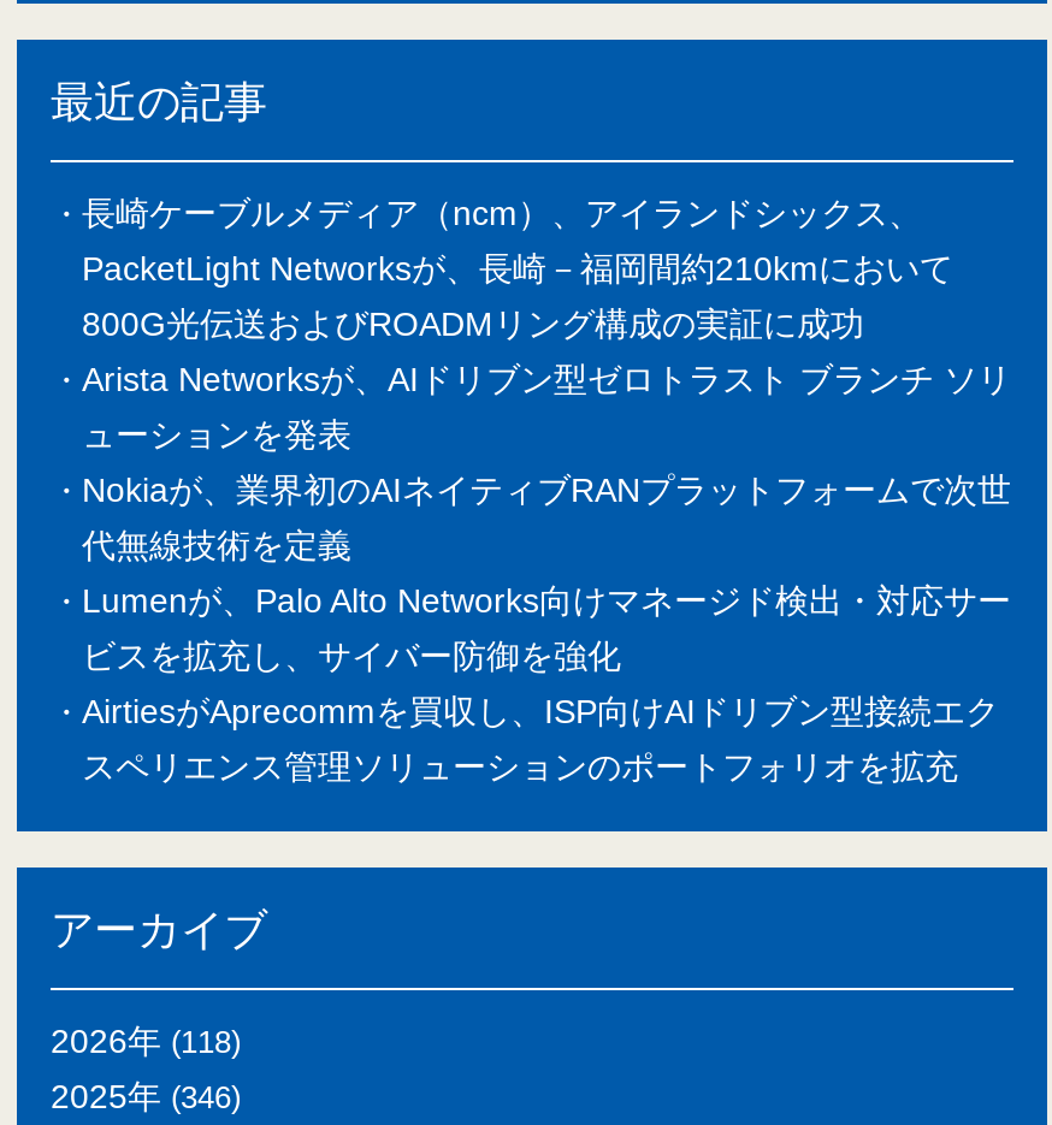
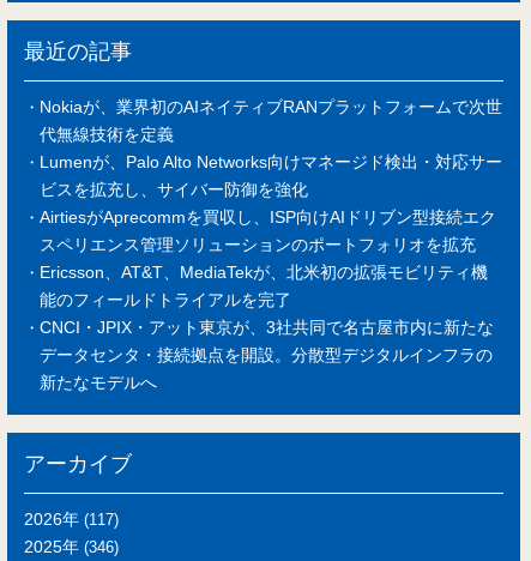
- 長崎ケーブルメディア（ncm）、アイランドシックス、
- PacketLight Networksが、長崎－福岡間約210kmにおいて
- 800G光伝送およびROADMリング構成の実証に成功
- Arista Networksが、AIドリブン型ゼロトラスト ブランチ ソリ
- ューションを発表

moved up: Nokiaが、業界初のAIネイティブRANプラットフォームで次世 | 代無線技術を定義 | Lumenが、Palo Alto Networks向けマネージド検出・対応サー | ビスを拡充し、サイバー防御を強化 | AirtiesがAprecommを買収し、ISP向けAIドリブン型接続エク | スペリエンス管理ソリューションのポートフォリオを拡充

+ Ericsson、AT&T、MediaTekが、北米初の拡張モビリティ機
+ 能のフィールドトライアルを完了
+ CNCI・JPIX・アット東京が、3社共同で名古屋市内に新たな
+ データセンタ・接続拠点を開設。分散型デジタルインフラの
+ 新たなモデルへ

- 2026年(118)
+ 2026年(117)
